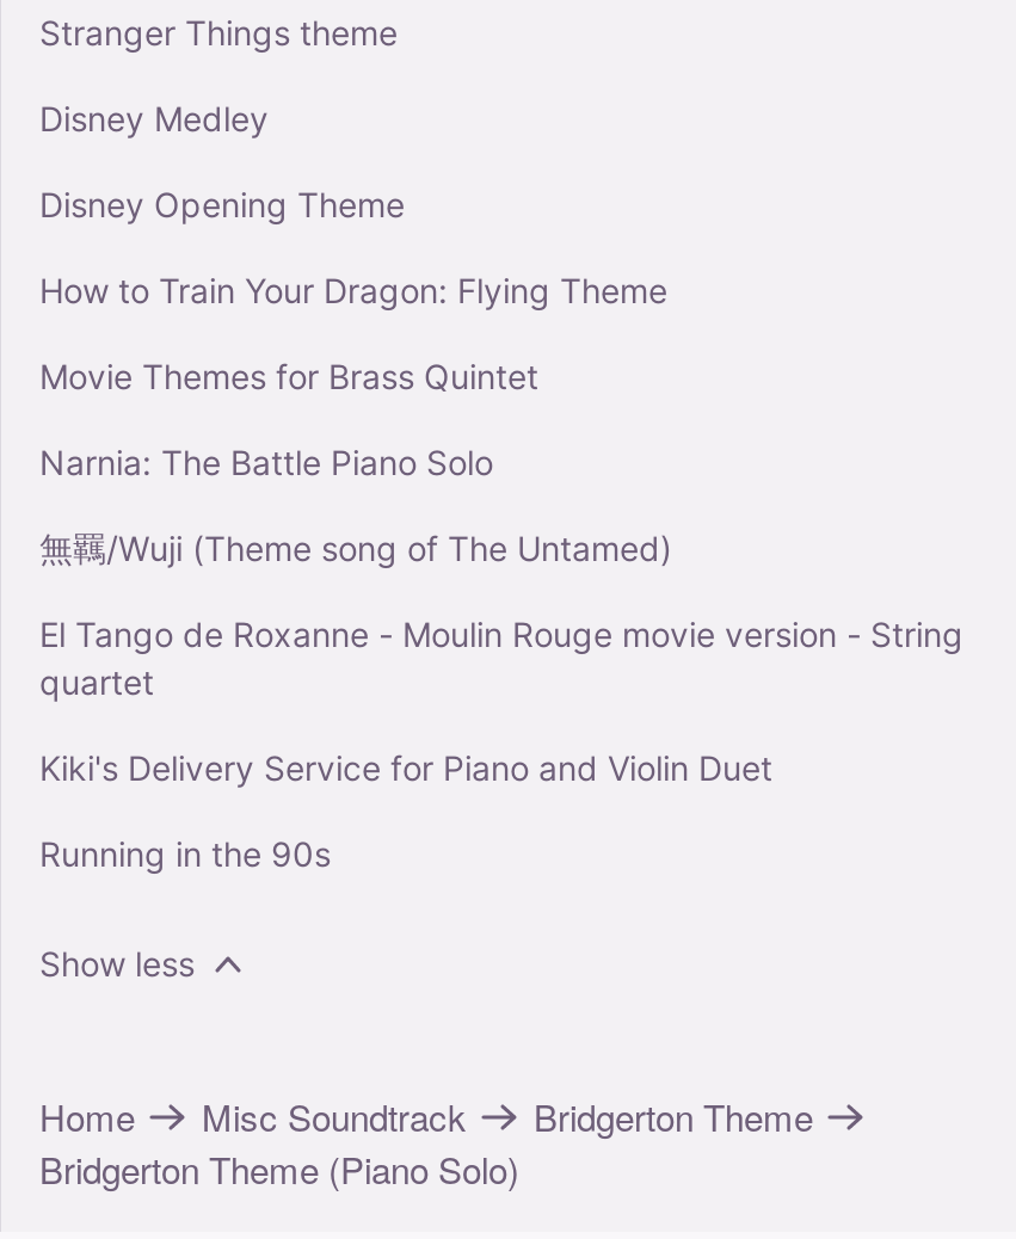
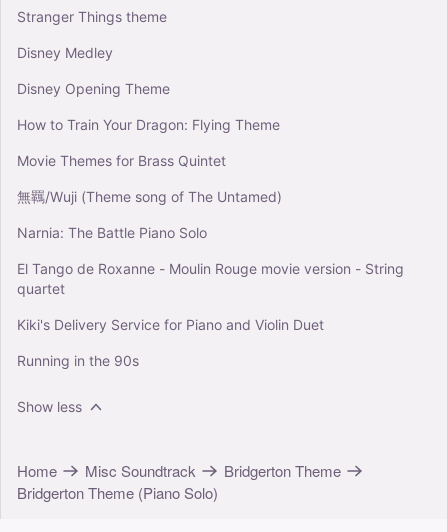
moved down: Narnia: The Battle Piano Solo

moved up: 無羈/Wuji (Theme song of The Untamed)
